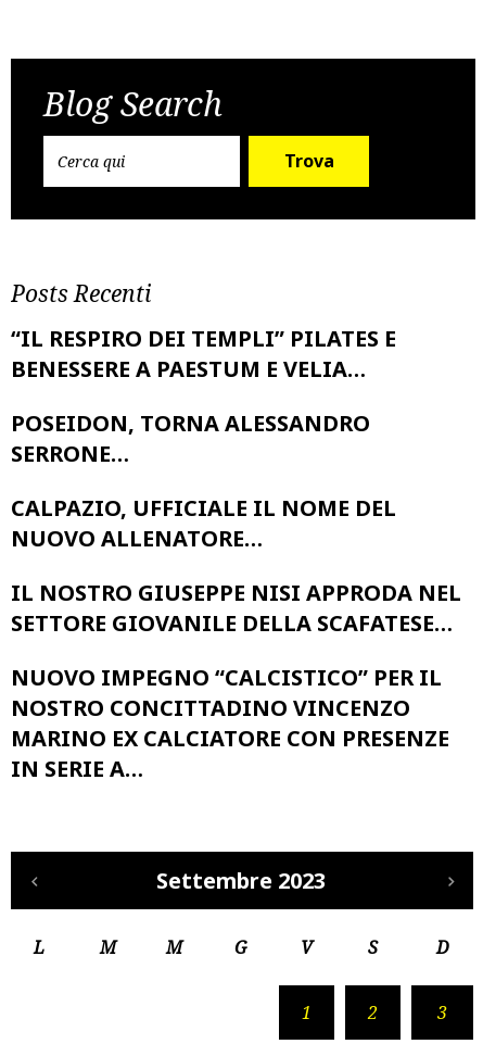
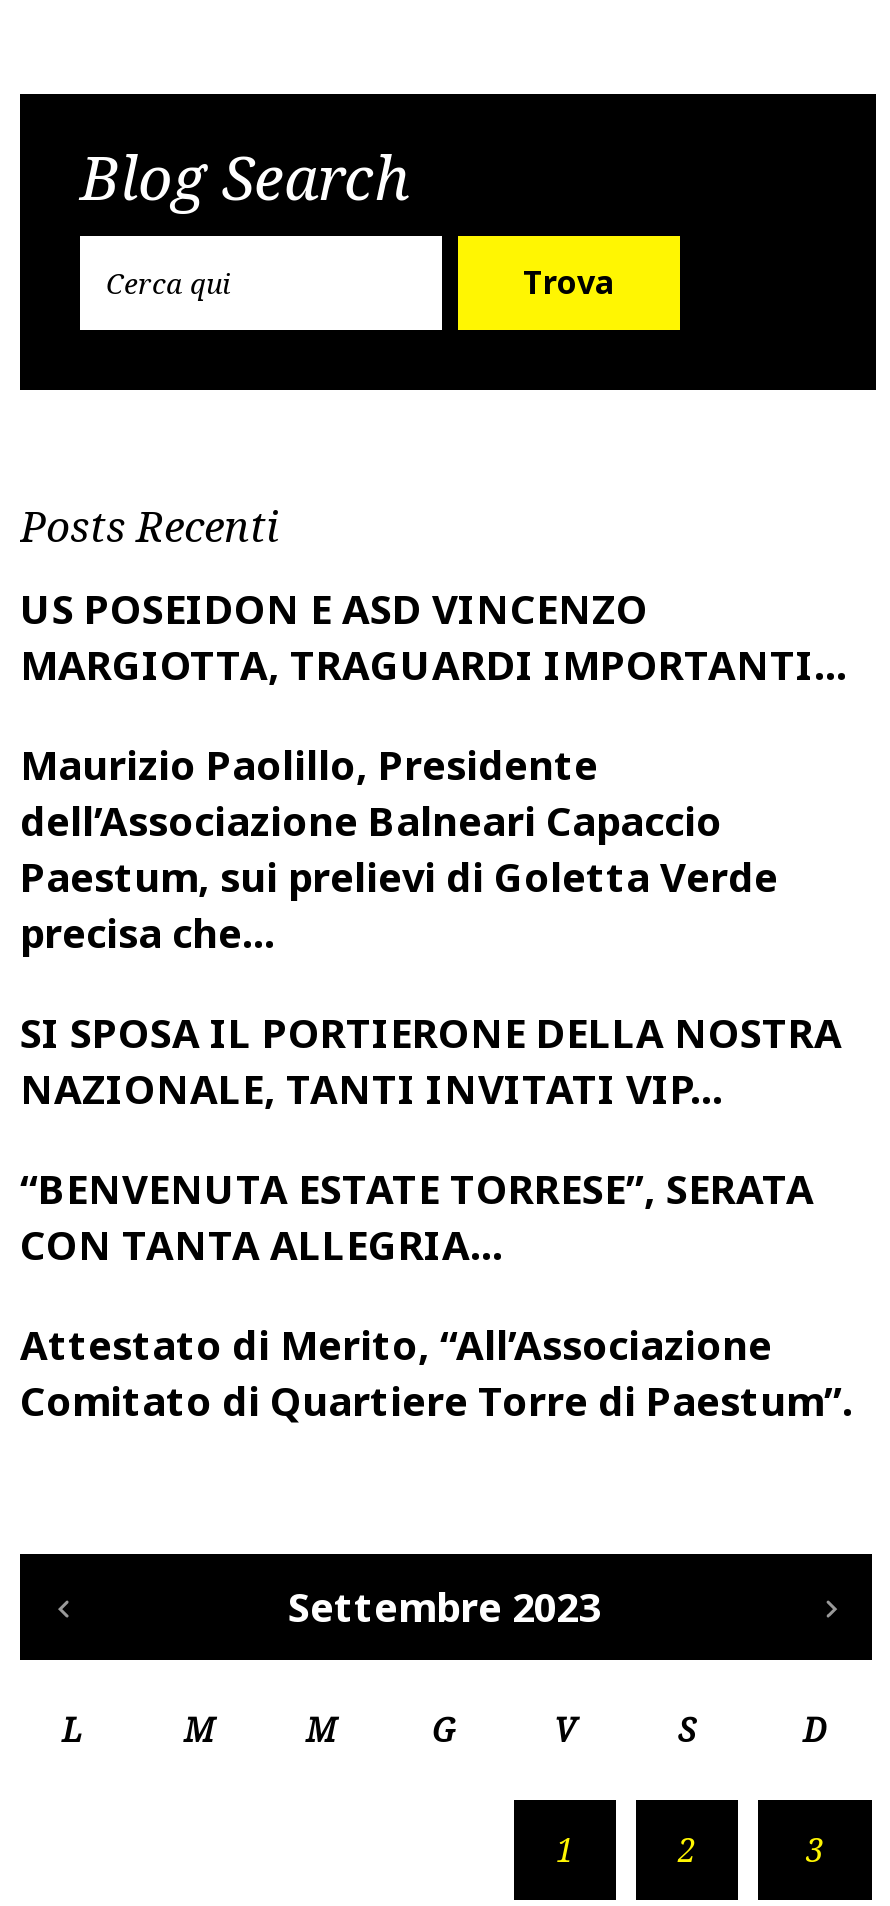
- “IL RESPIRO DEI TEMPLI” PILATES E
- BENESSERE A PAESTUM E VELIA…
+ US POSEIDON E ASD VINCENZO
+ MARGIOTTA, TRAGUARDI IMPORTANTI…

- POSEIDON, TORNA ALESSANDRO
- SERRONE…
+ Maurizio Paolillo, Presidente
+ dell’Associazione Balneari Capaccio
+ Paestum, sui prelievi di Goletta Verde
+ precisa che…

- CALPAZIO, UFFICIALE IL NOME DEL
- NUOVO ALLENATORE…
+ SI SPOSA IL PORTIERONE DELLA NOSTRA
+ NAZIONALE, TANTI INVITATI VIP…

- IL NOSTRO GIUSEPPE NISI APPRODA NEL
- SETTORE GIOVANILE DELLA SCAFATESE…
+ “BENVENUTA ESTATE TORRESE”, SERATA
+ CON TANTA ALLEGRIA…

- NUOVO IMPEGNO “CALCISTICO” PER IL
- NOSTRO CONCITTADINO VINCENZO
- MARINO EX CALCIATORE CON PRESENZE
- IN SERIE A…
+ Attestato di Merito, “All’Associazione
+ Comitato di Quartiere Torre di Paestum”.
